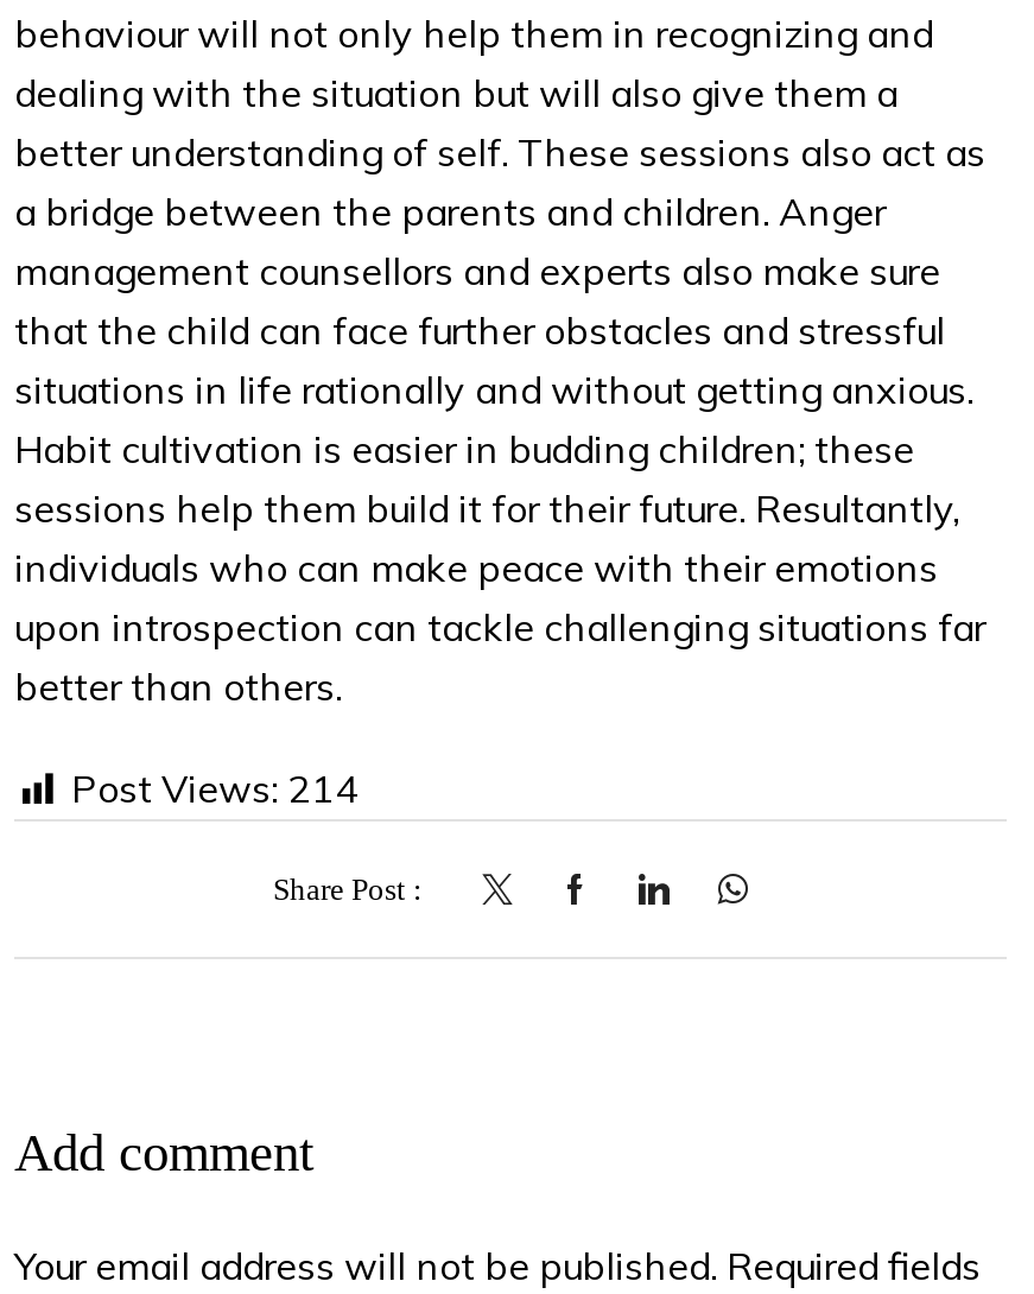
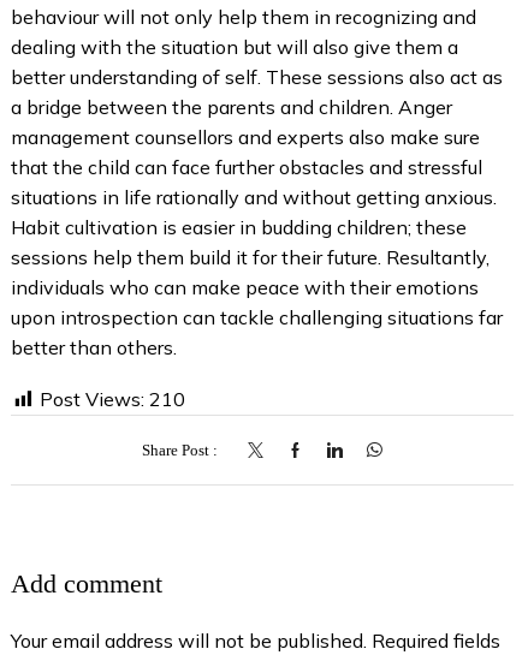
- Post Views: 214
+ Post Views: 210
